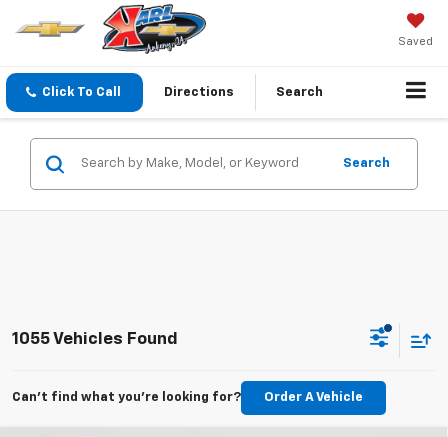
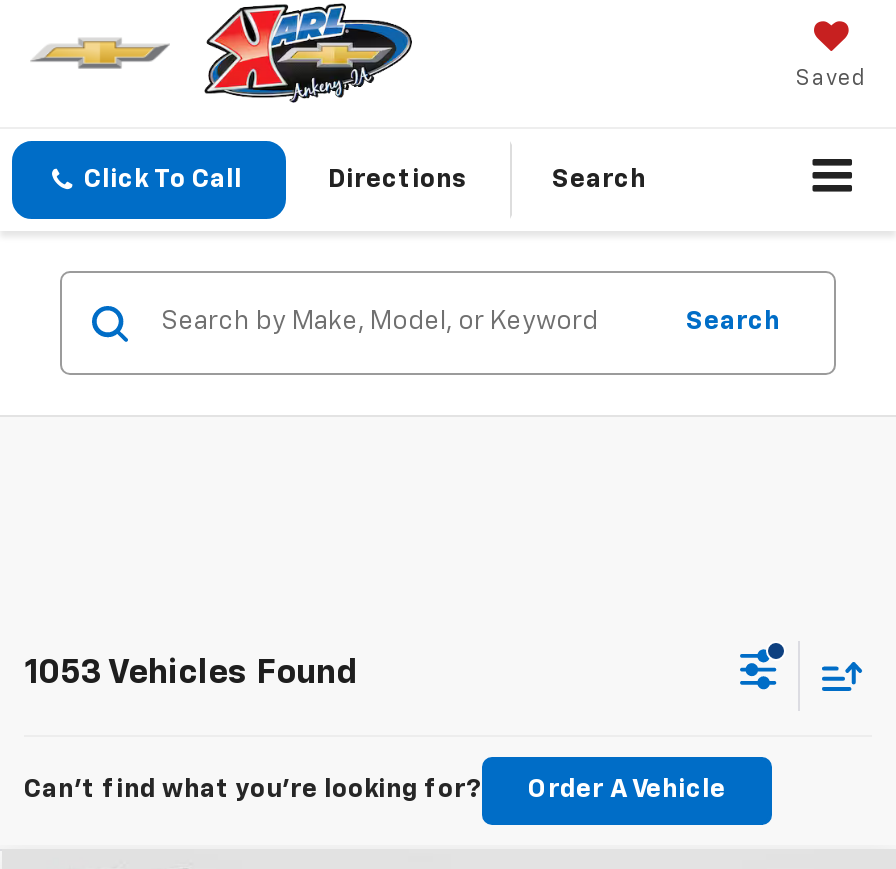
- 1055 Vehicles Found
+ 1053 Vehicles Found
